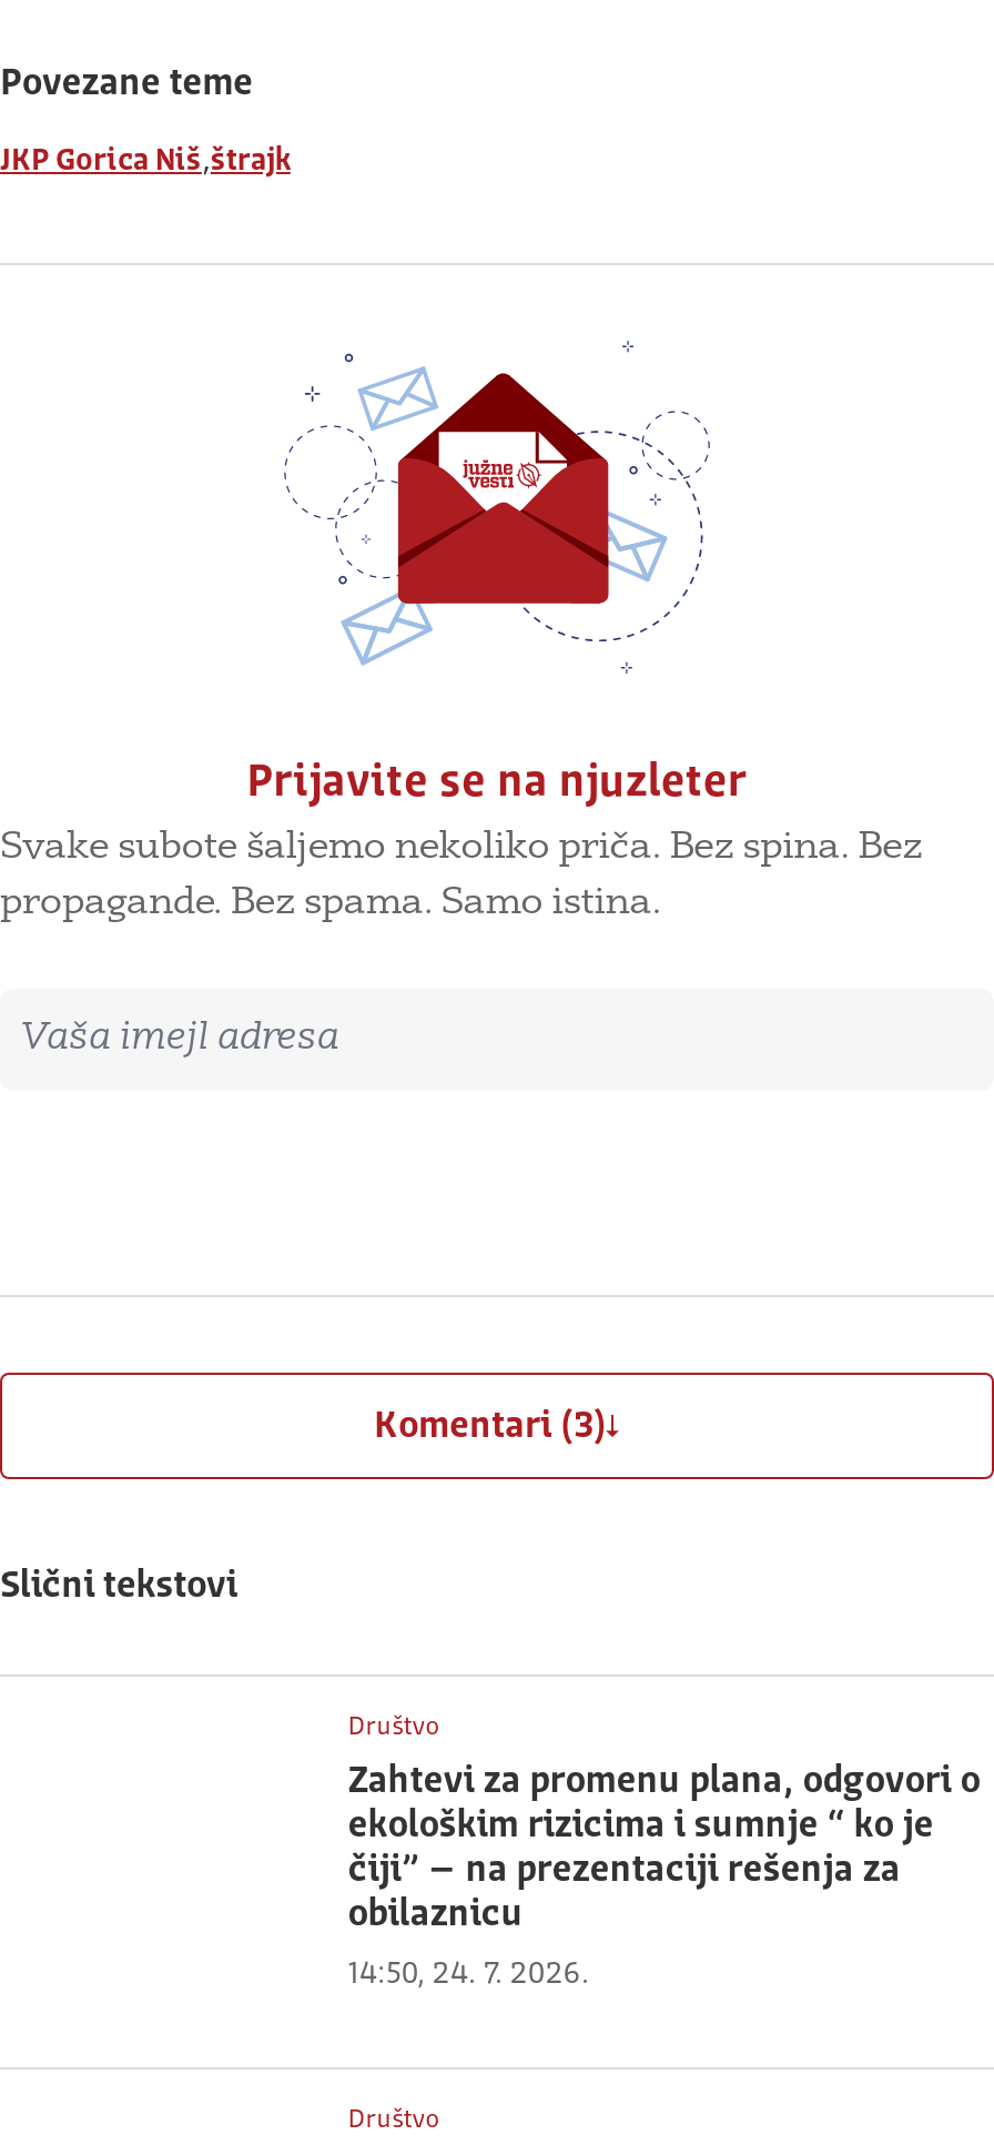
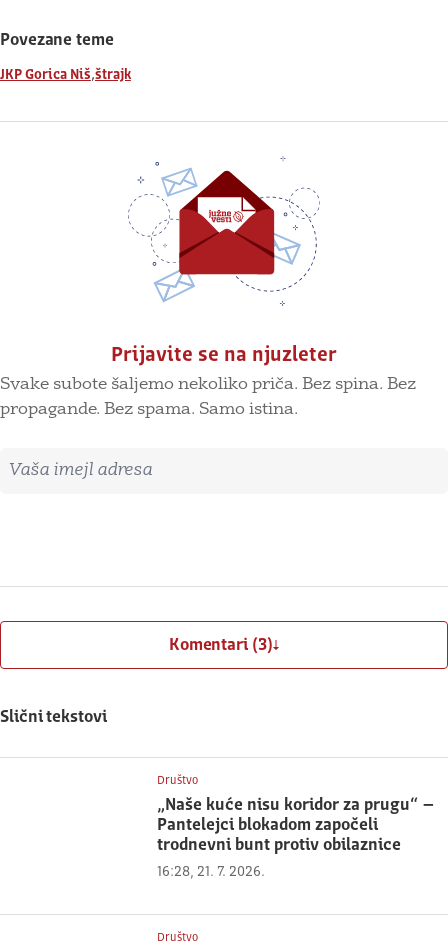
- Zahtevi za promenu plana, odgovori o
- ekološkim rizicima i sumnje “ ko je
- čiji” – na prezentaciji rešenja za
- obilaznicu
+ „Naše kuće nisu koridor za prugu“ –
+ Pantelejci blokadom započeli
+ trodnevni bunt protiv obilaznice

- 14:50, 24. 7. 2026.
+ 16:28, 21. 7. 2026.
